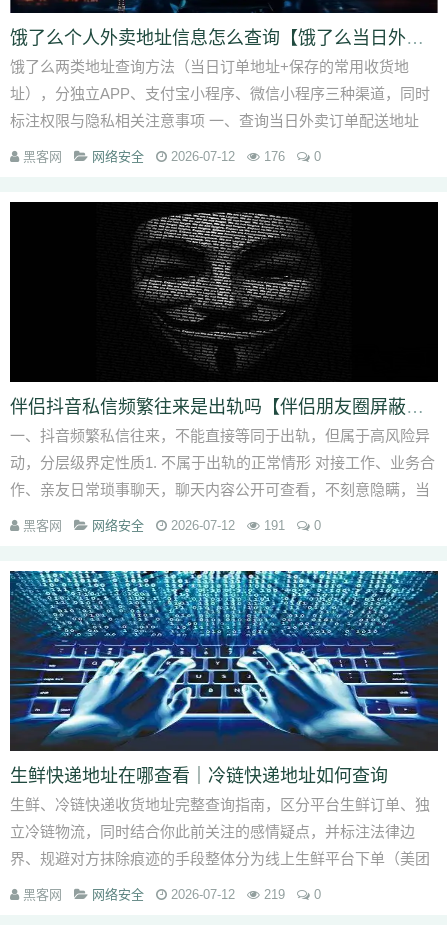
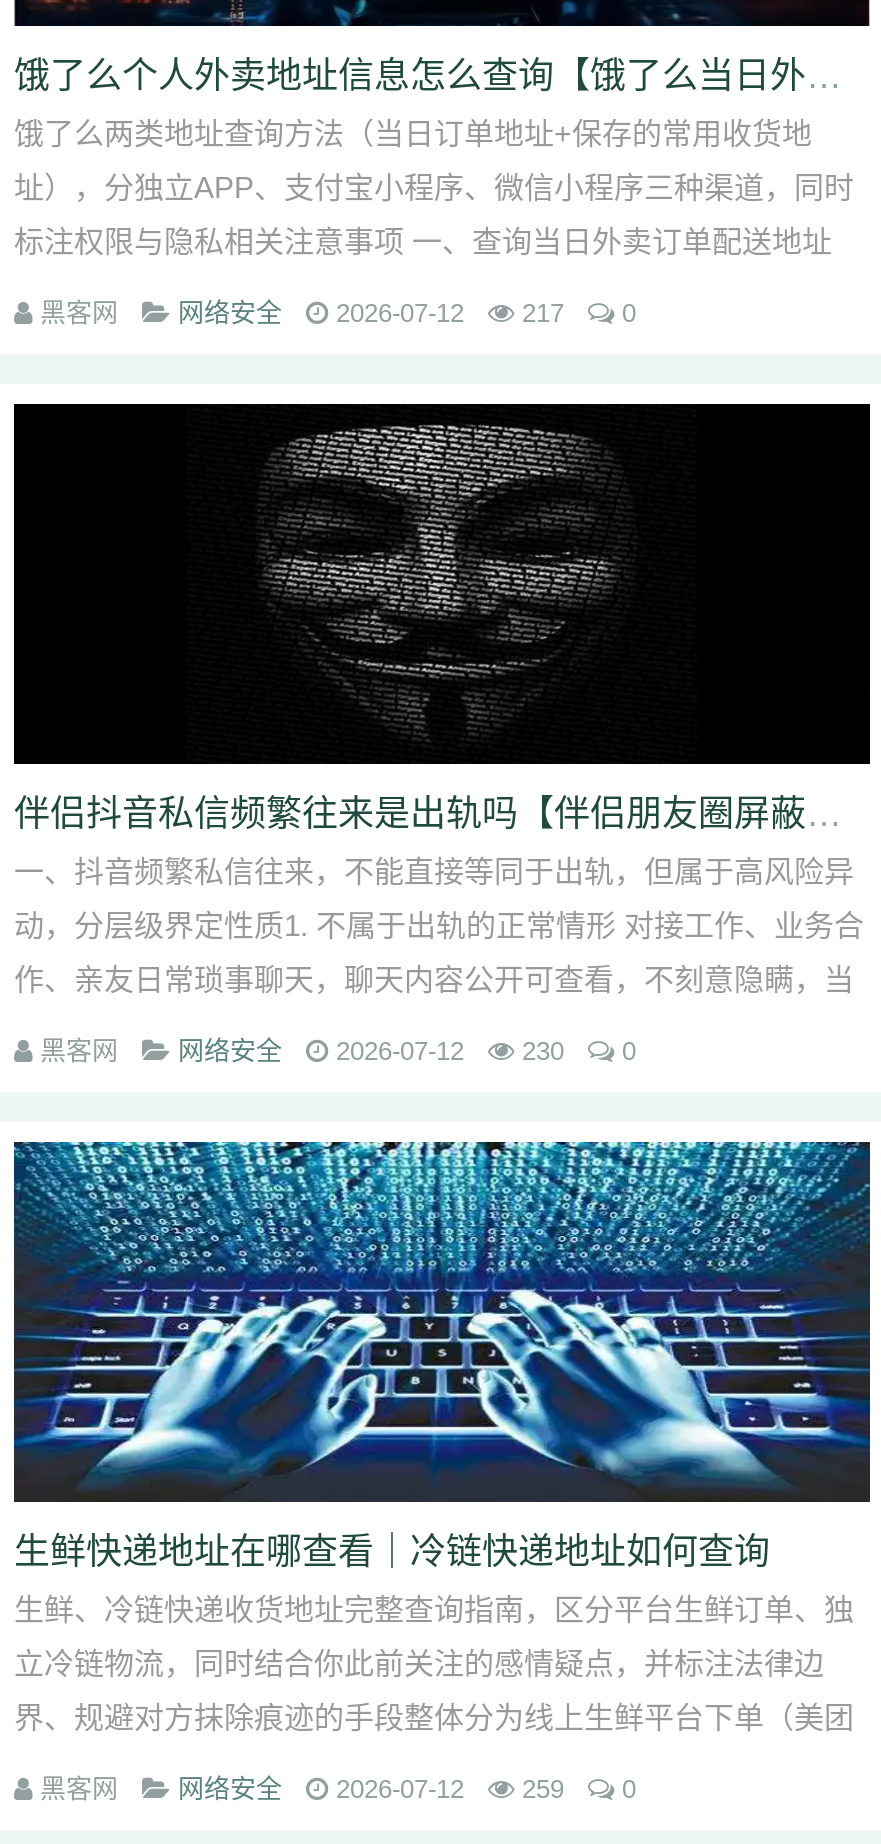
- 176
+ 217

- 191
+ 230

- 219
+ 259
